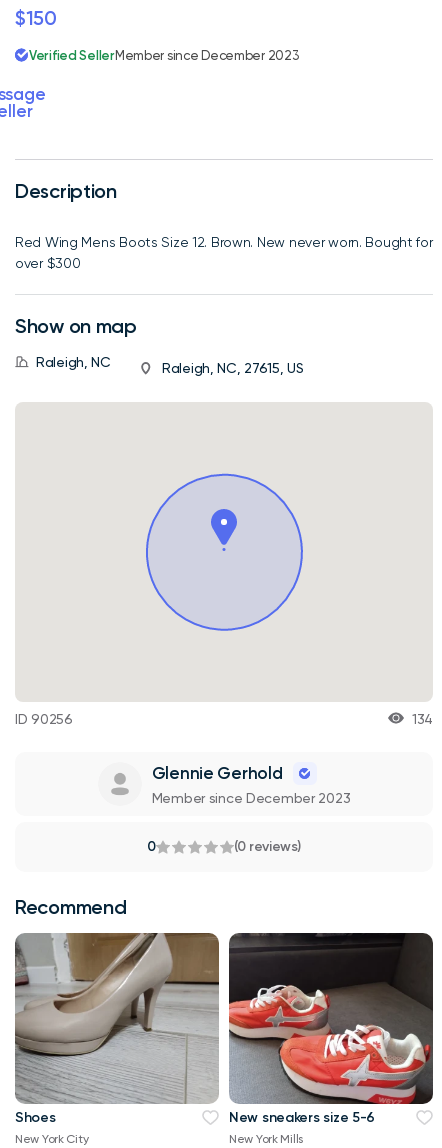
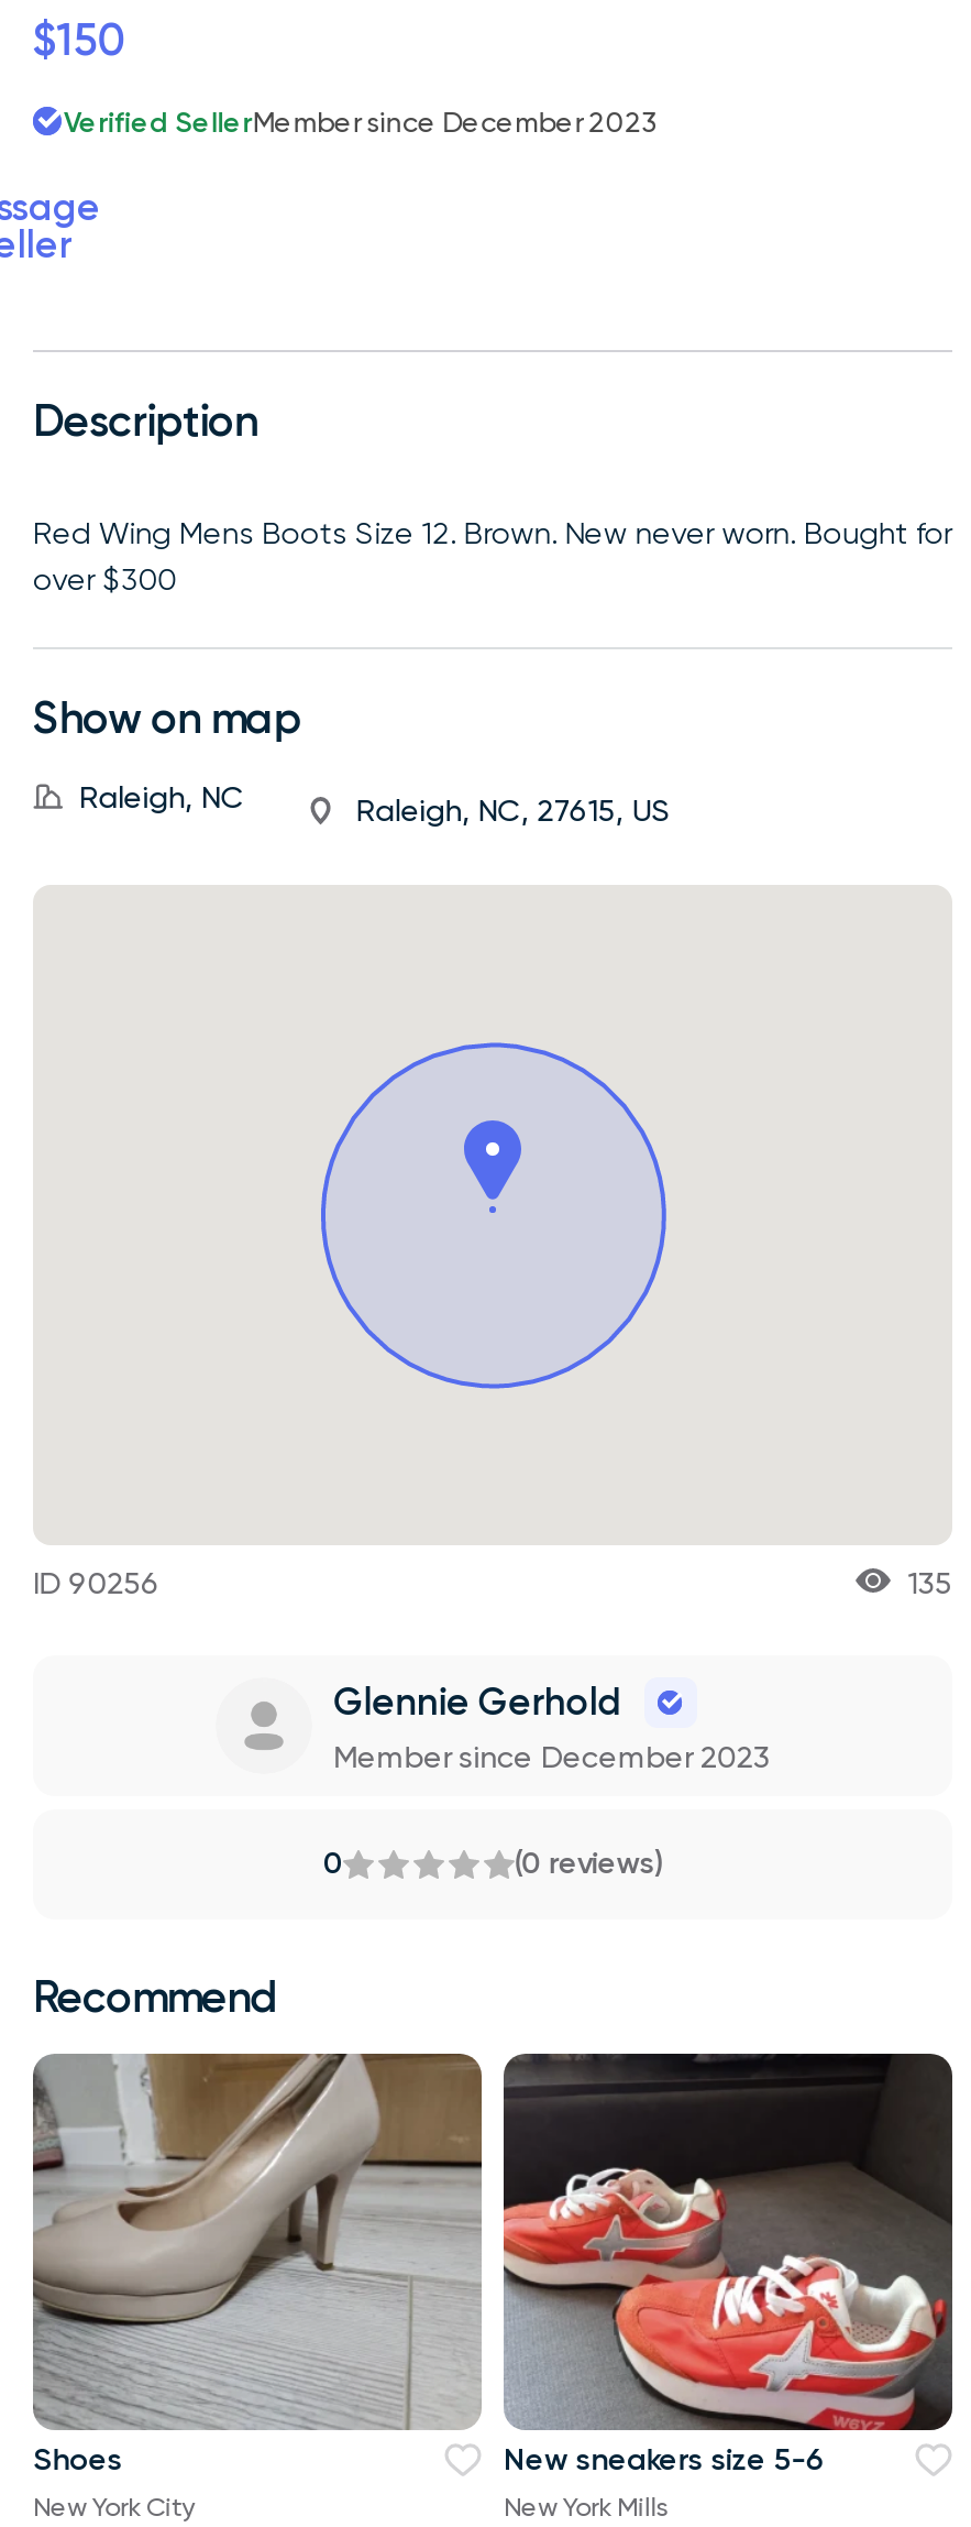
- 134
+ 135
